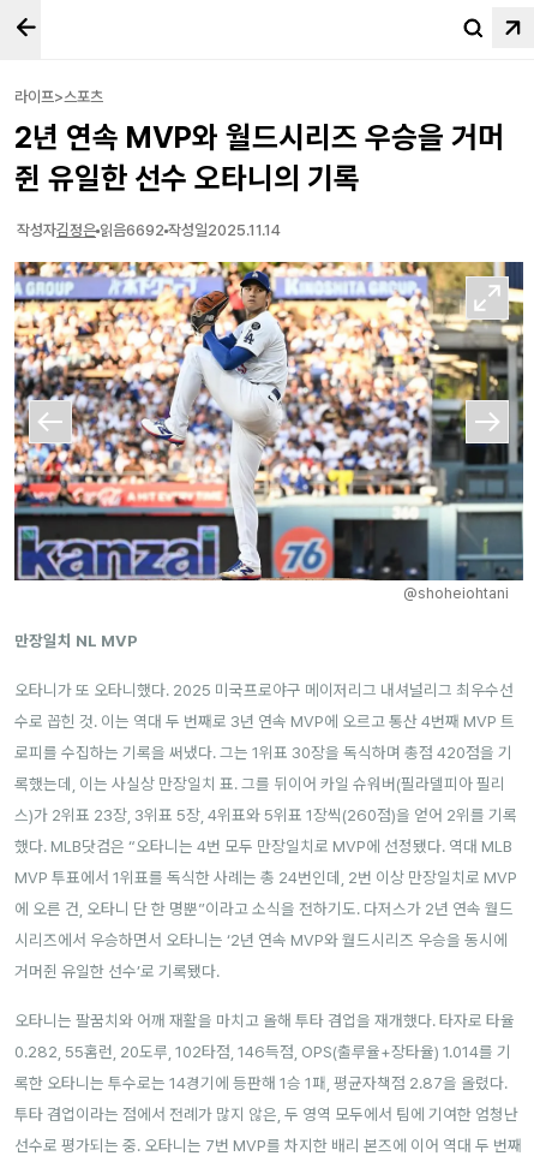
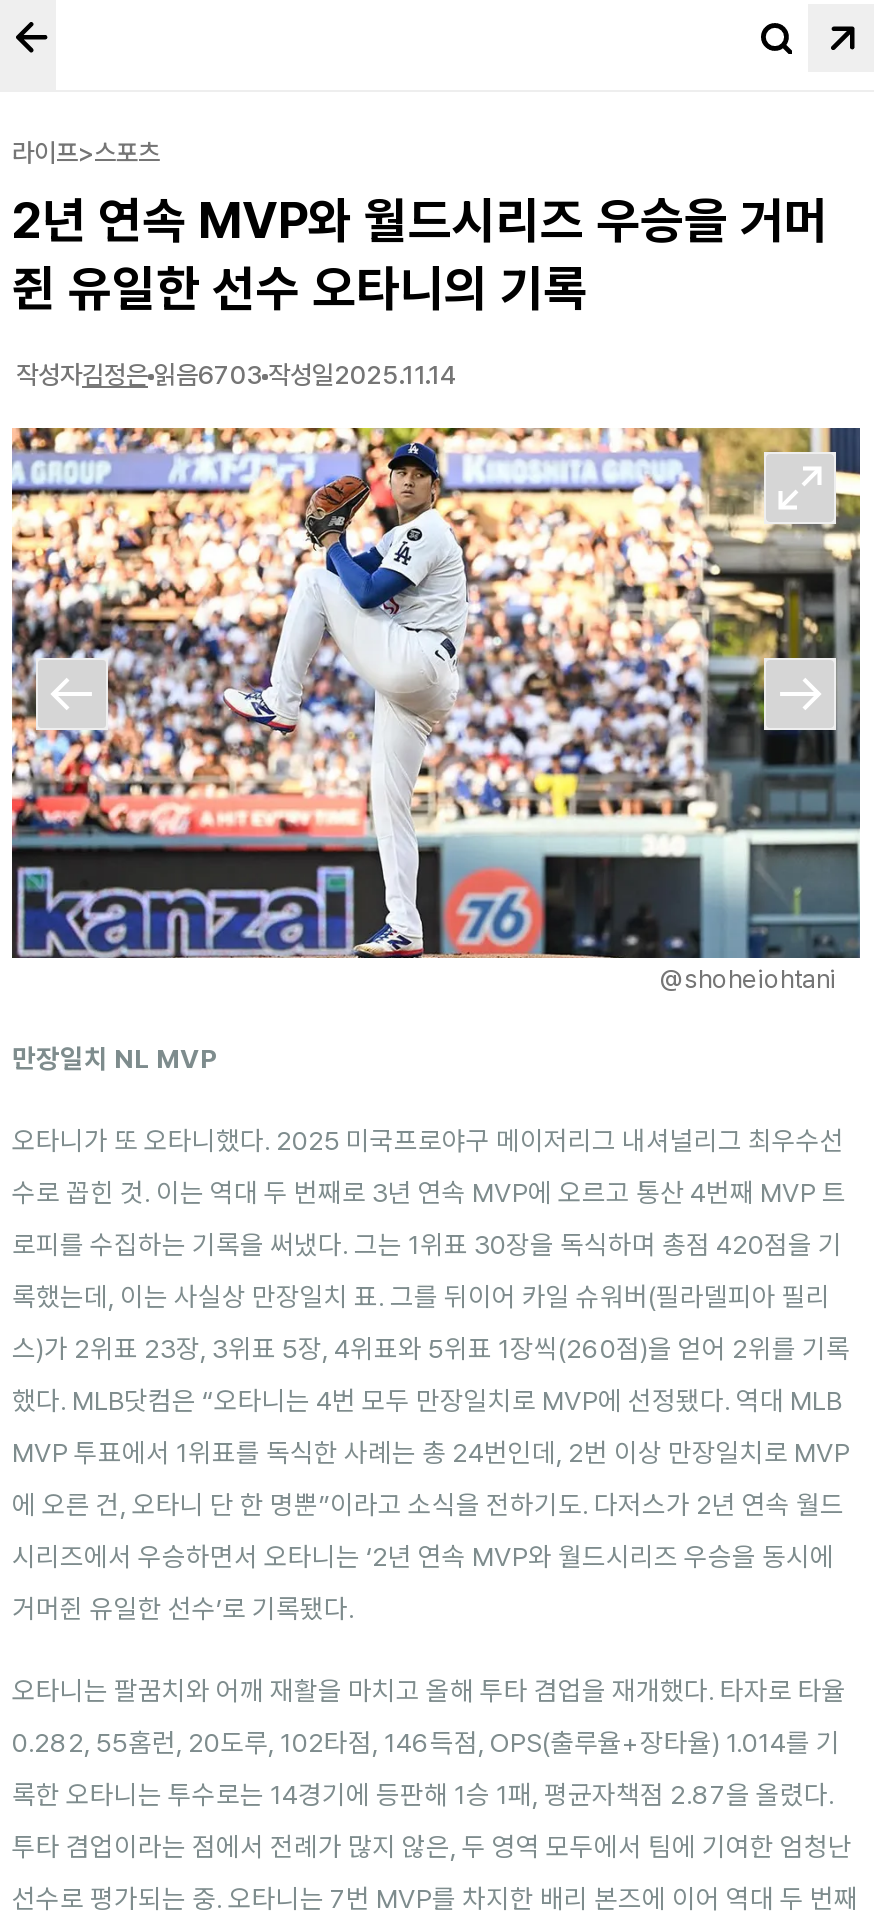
- 작성자김정은 읽음6692 작성일2025.11.14
+ 작성자김정은 읽음6703 작성일2025.11.14
